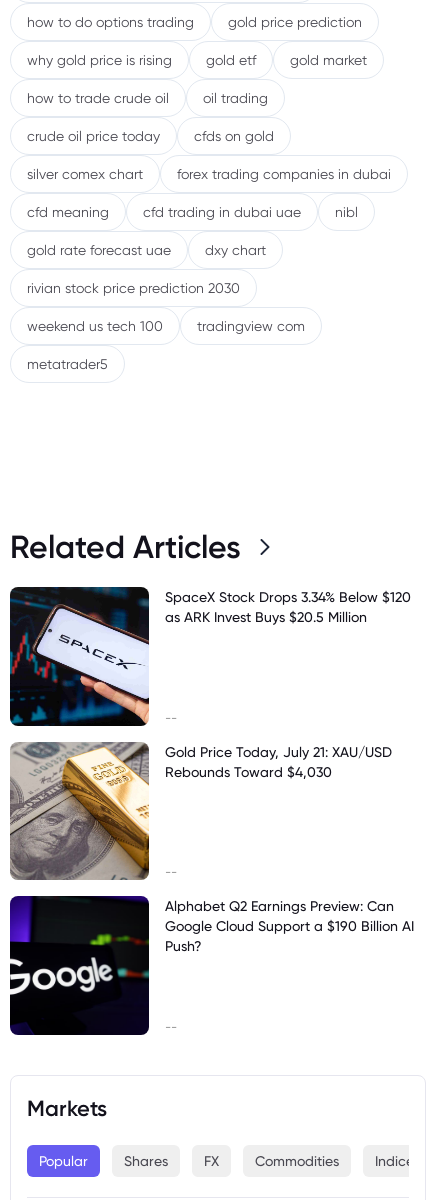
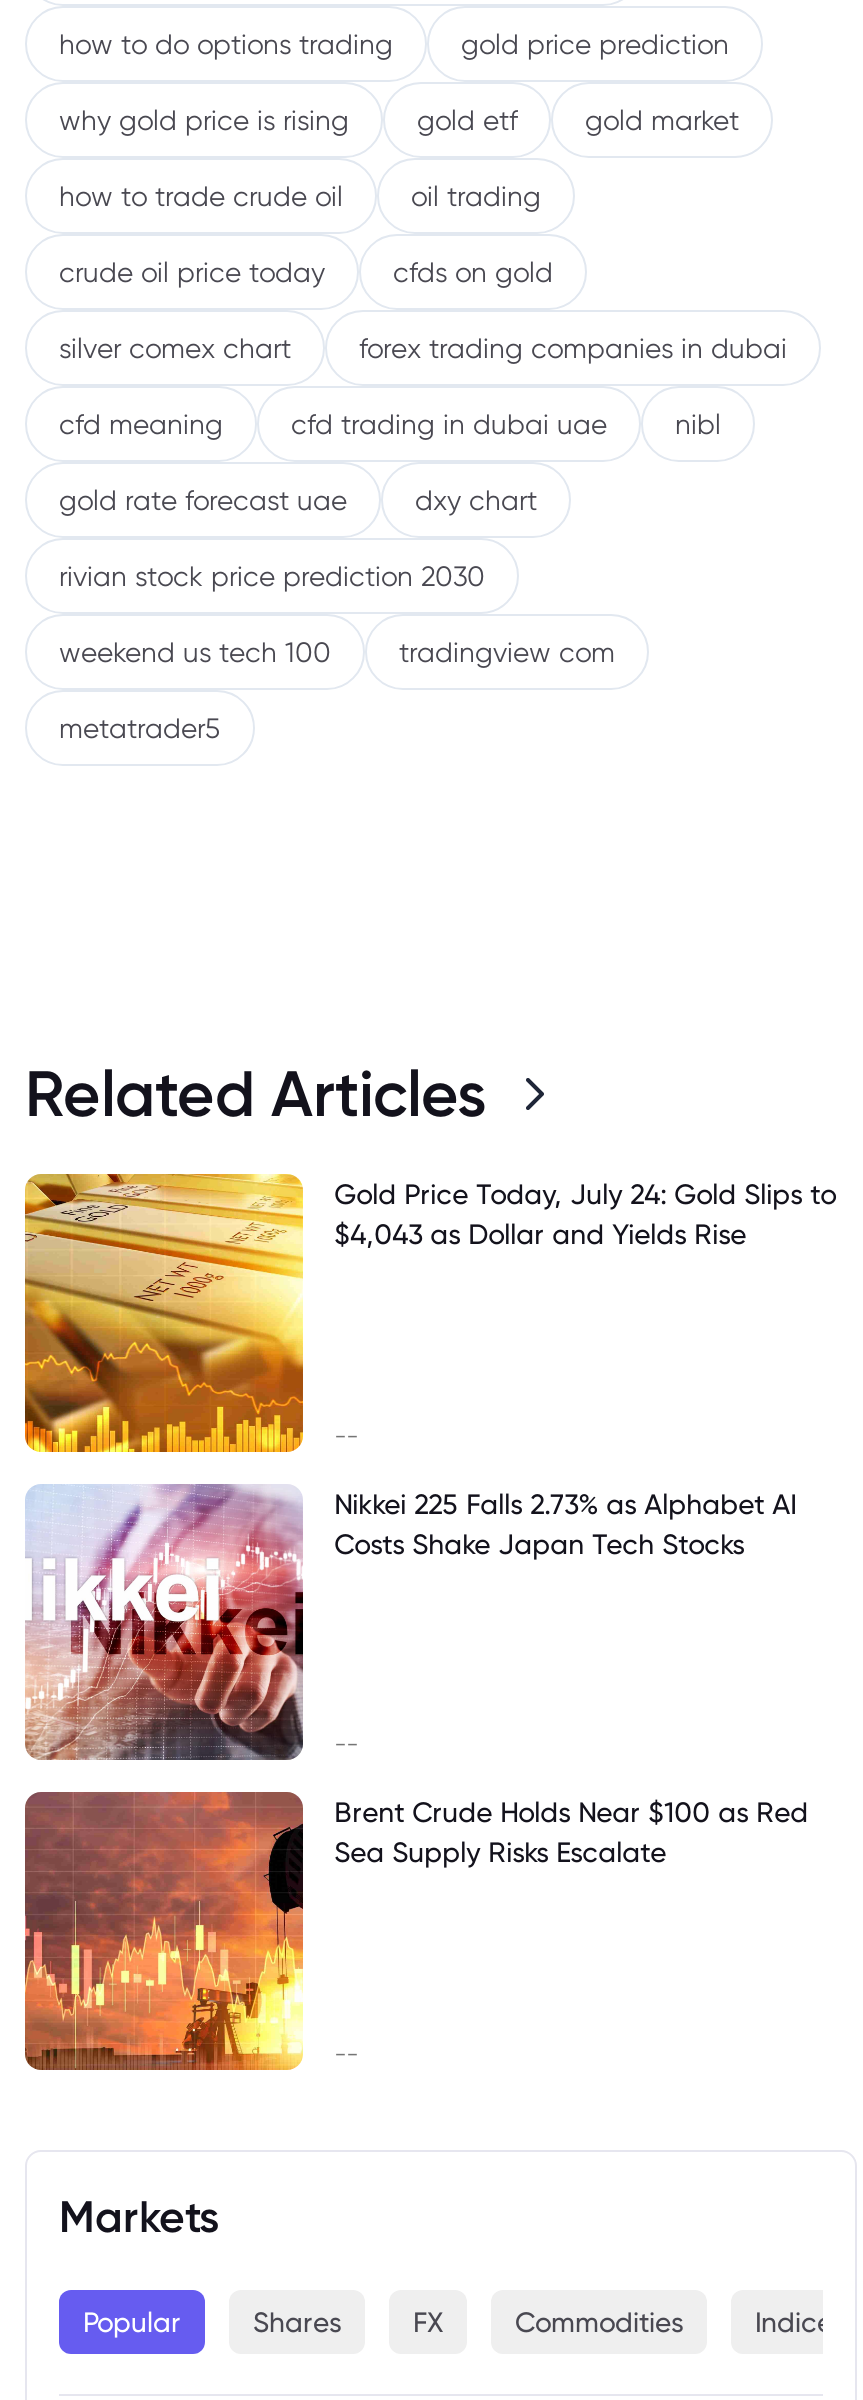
- [image]
- SpaceX Stock Drops 3.34% Below $120
- as ARK Invest Buys $20.5 Million
+ [image]
+ Gold Price Today, July 24: Gold Slips to
+ $4,043 as Dollar and Yields Rise

- [image]
- Gold Price Today, July 21: XAU/USD
- Rebounds Toward $4,030
+ [image]
+ Nikkei 225 Falls 2.73% as Alphabet AI
+ Costs Shake Japan Tech Stocks

- [image]
- Alphabet Q2 Earnings Preview: Can
- Google Cloud Support a $190 Billion AI
- Push?
+ [image]
+ Brent Crude Holds Near $100 as Red
+ Sea Supply Risks Escalate
